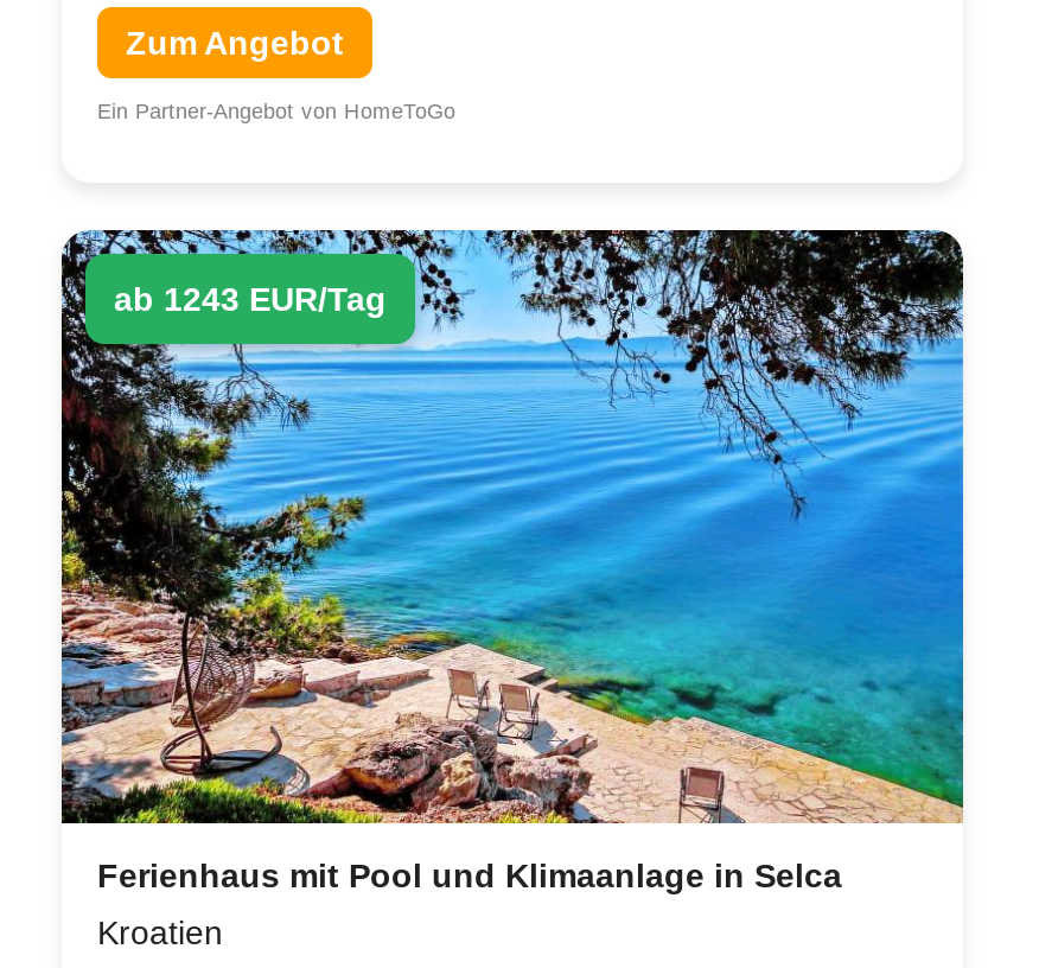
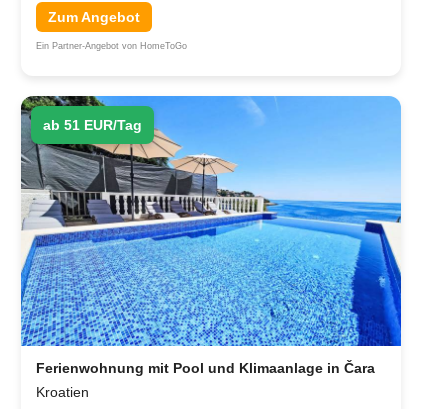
- [image]
- ab 1243 EUR/Tag
+ [image]
+ ab 51 EUR/Tag

- Ferienhaus mit Pool und Klimaanlage in Selca
+ Ferienwohnung mit Pool und Klimaanlage in Čara
